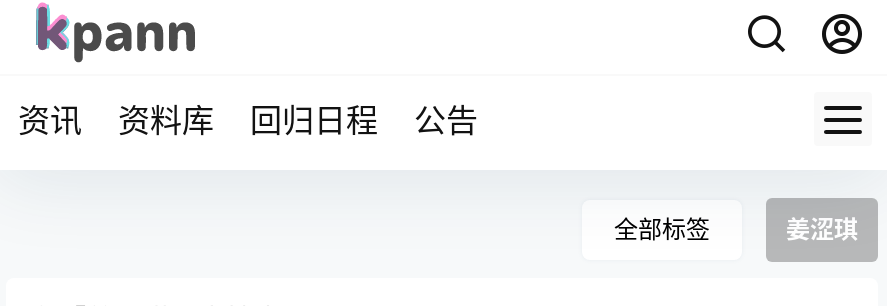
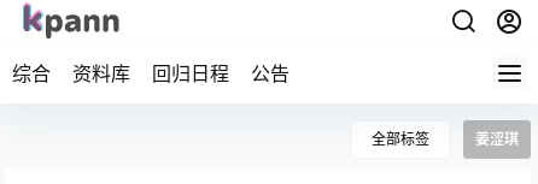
- 资讯
+ 综合
